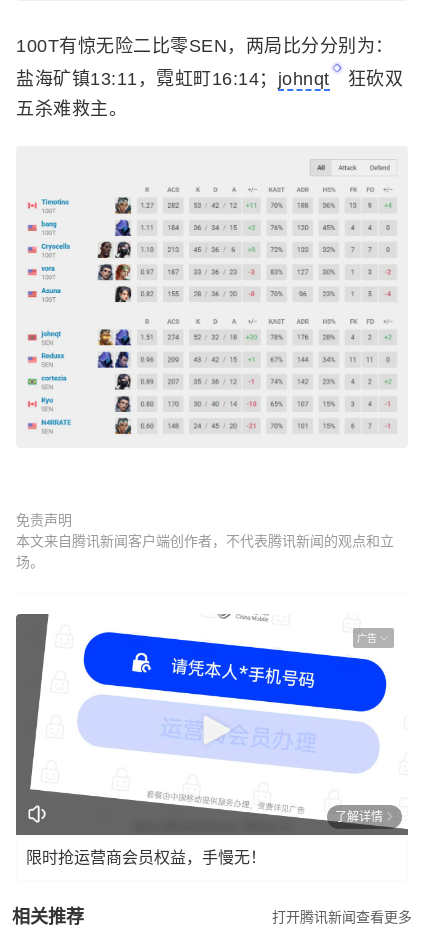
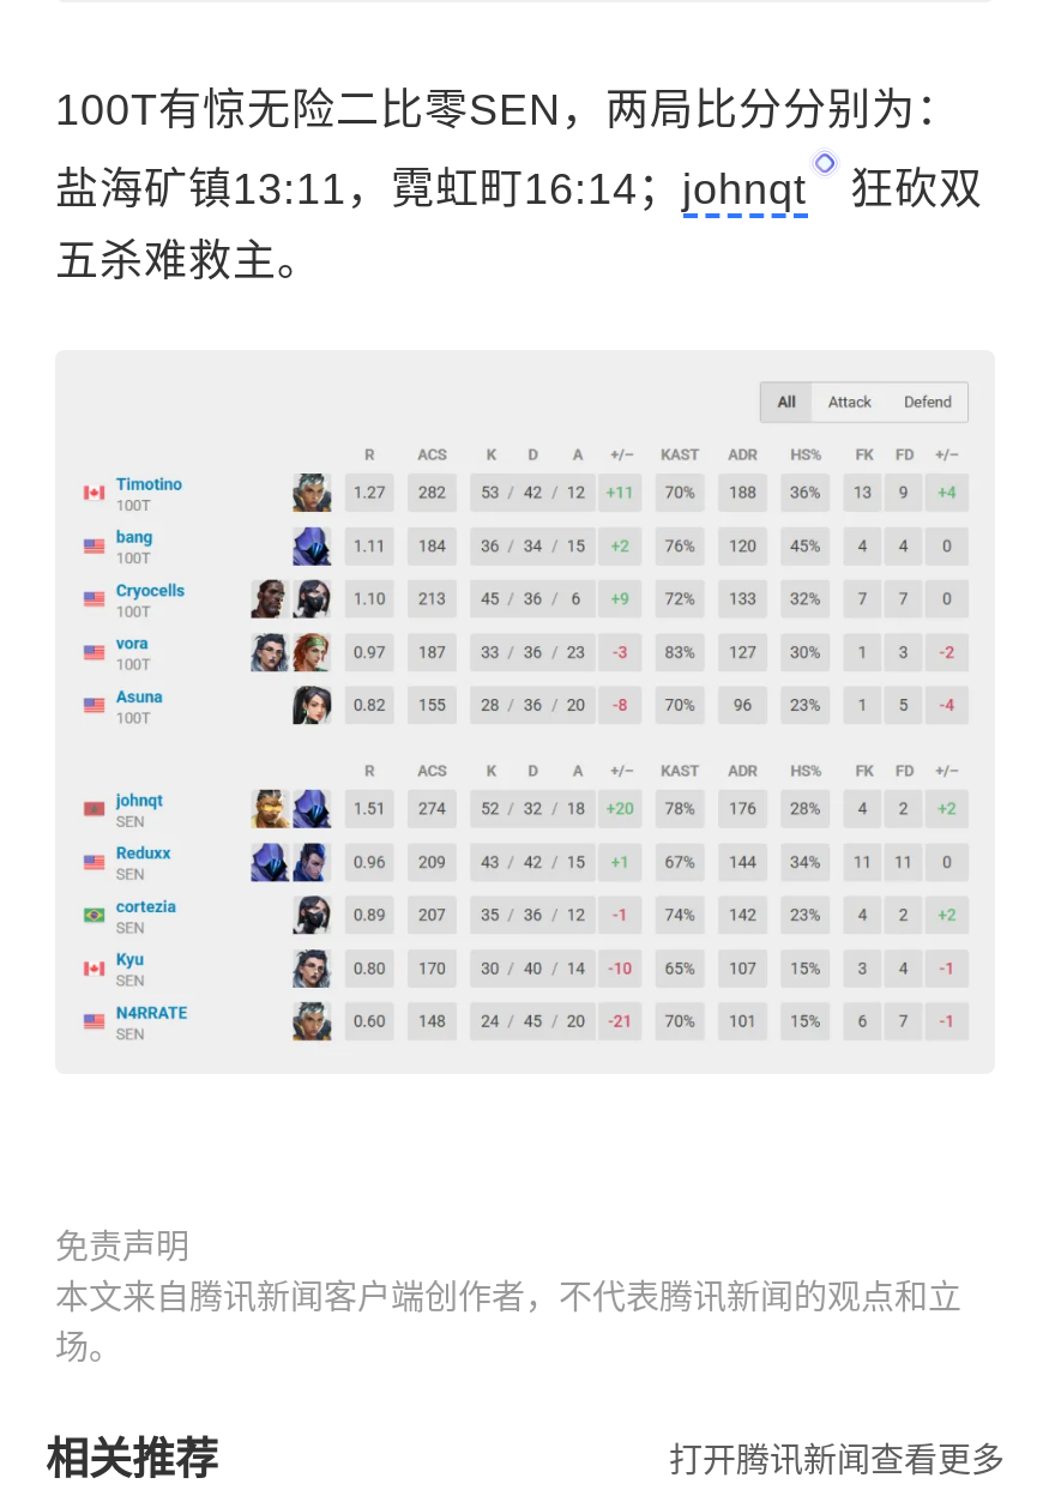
- [image]
- 广告

- 了解详情
- 限时抢运营商会员权益，手慢无！
